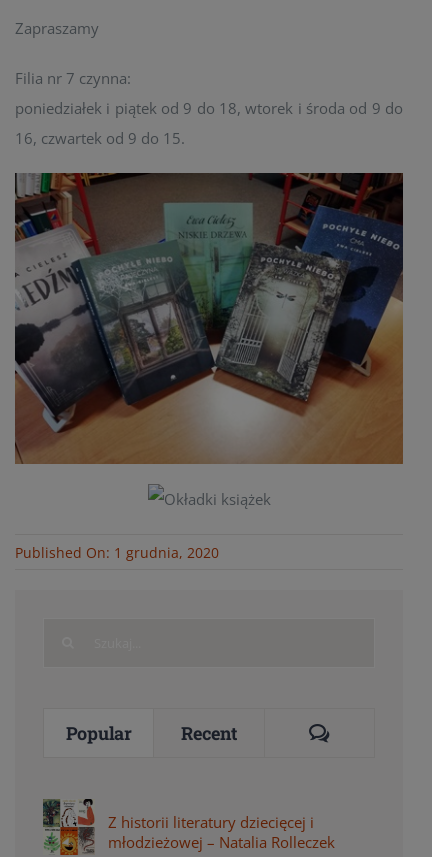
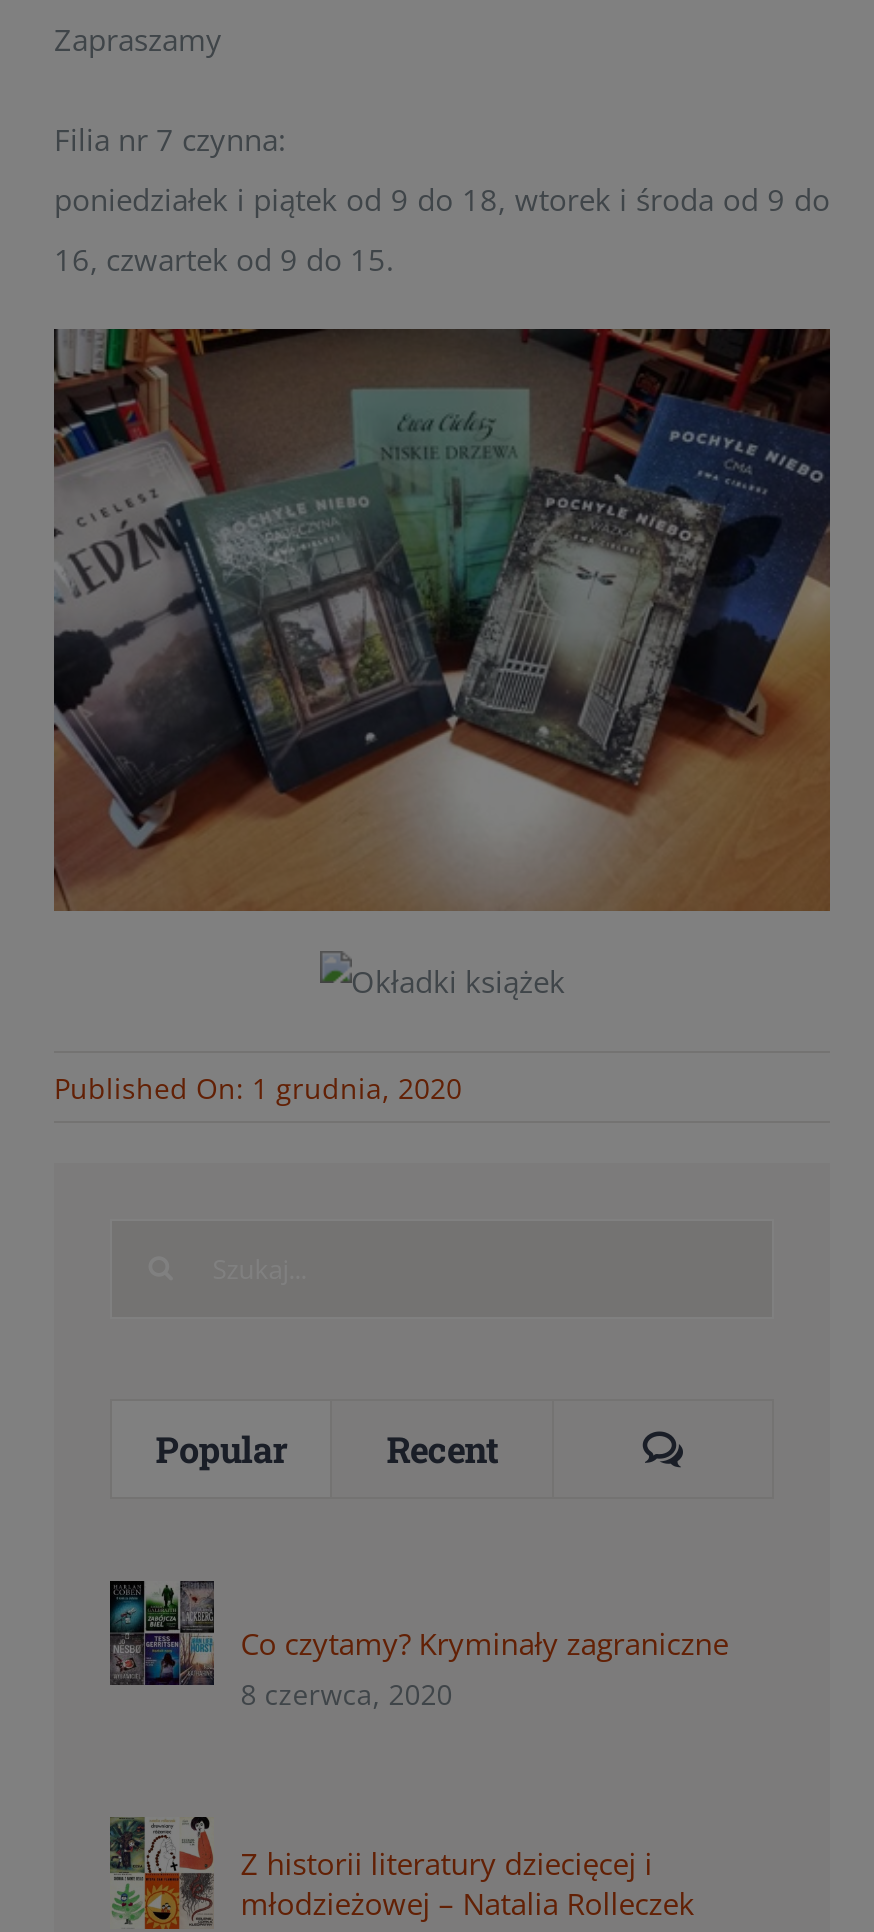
+ [image]
+ Co czytamy? Kryminały zagraniczne
+ 8 czerwca, 2020
